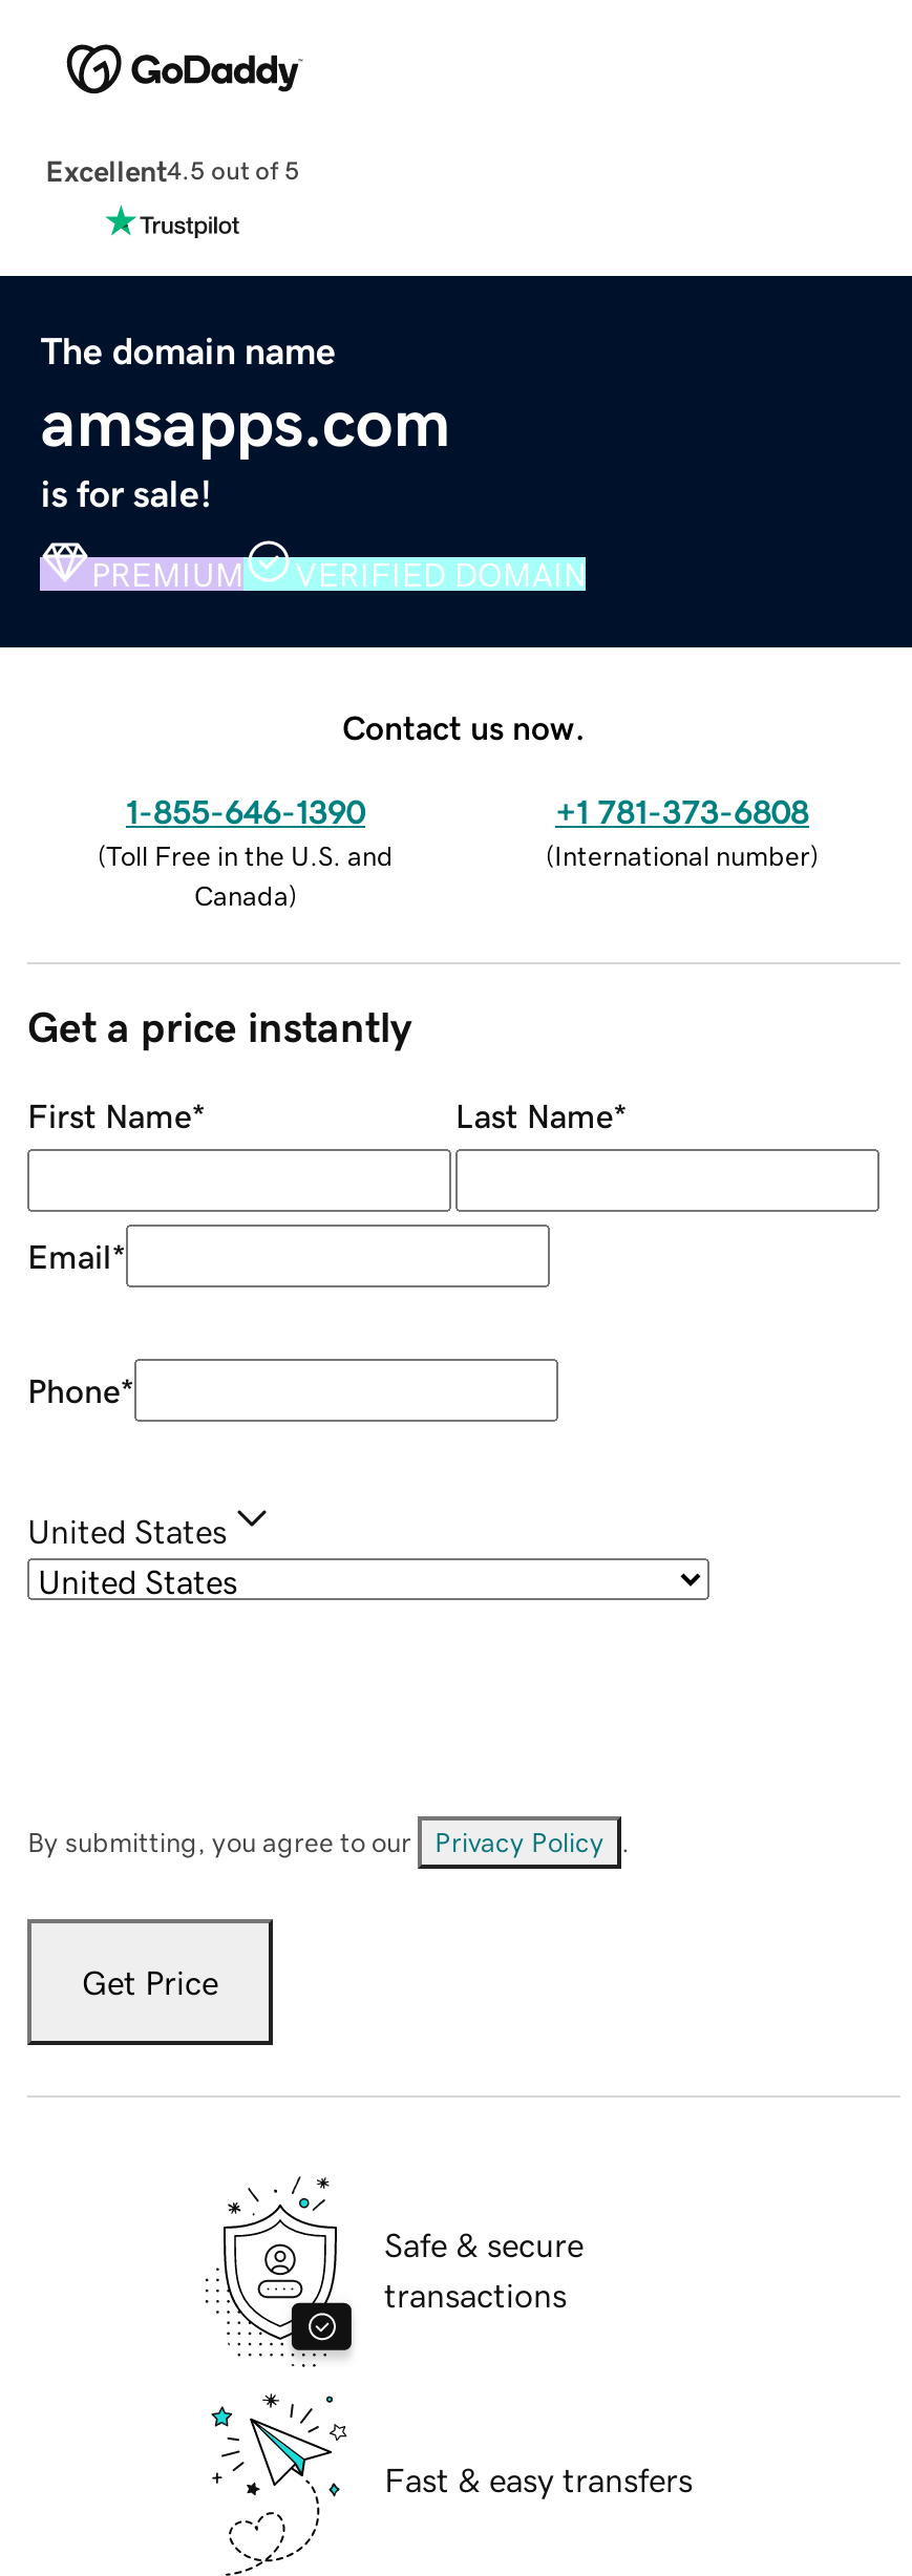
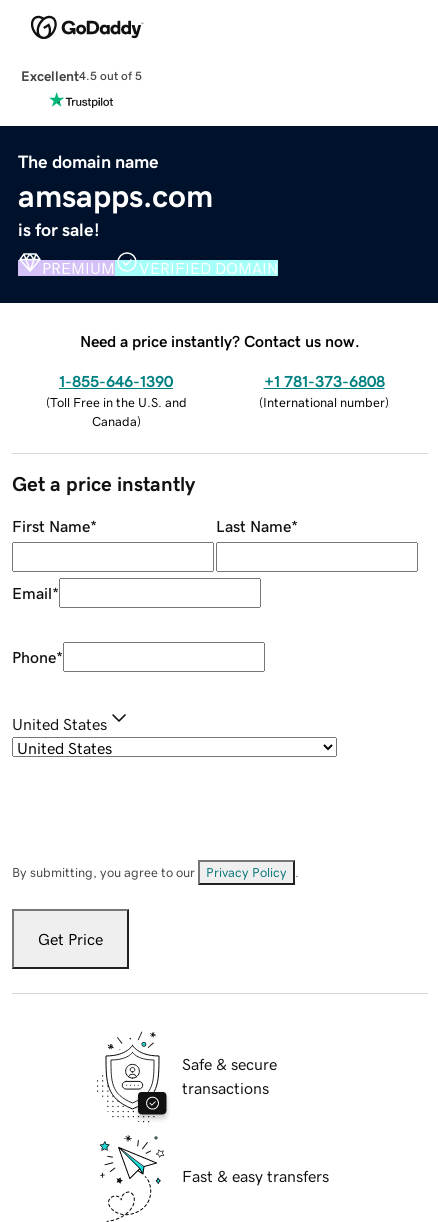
- Contact us now.
+ Need a price instantly? Contact us now.
